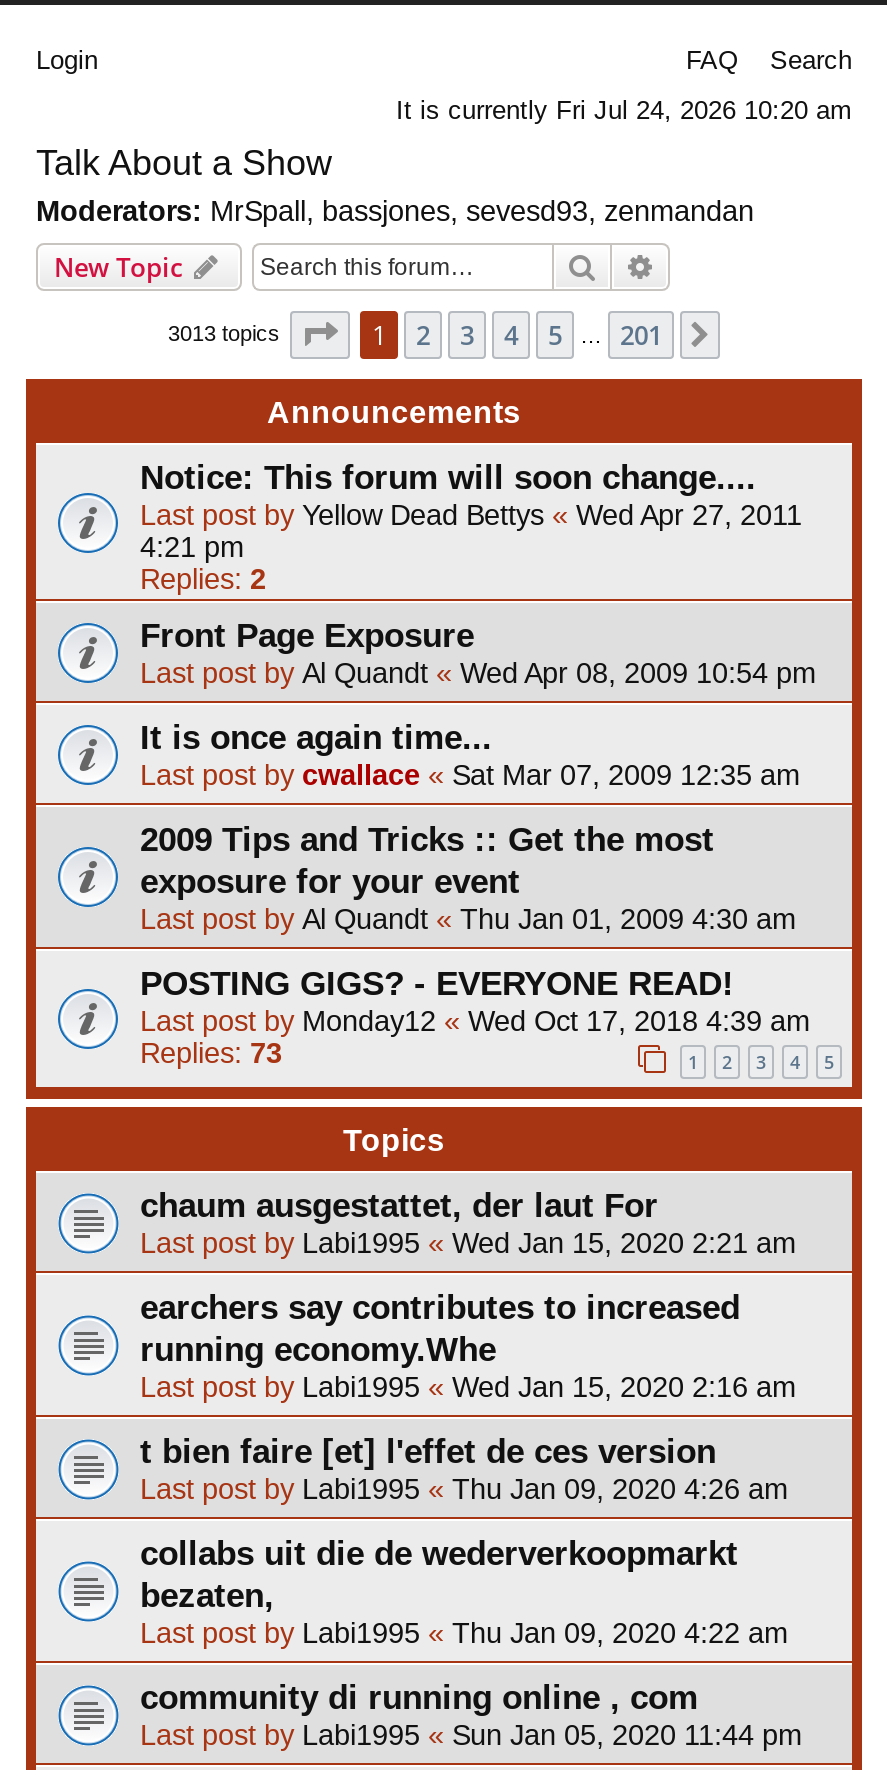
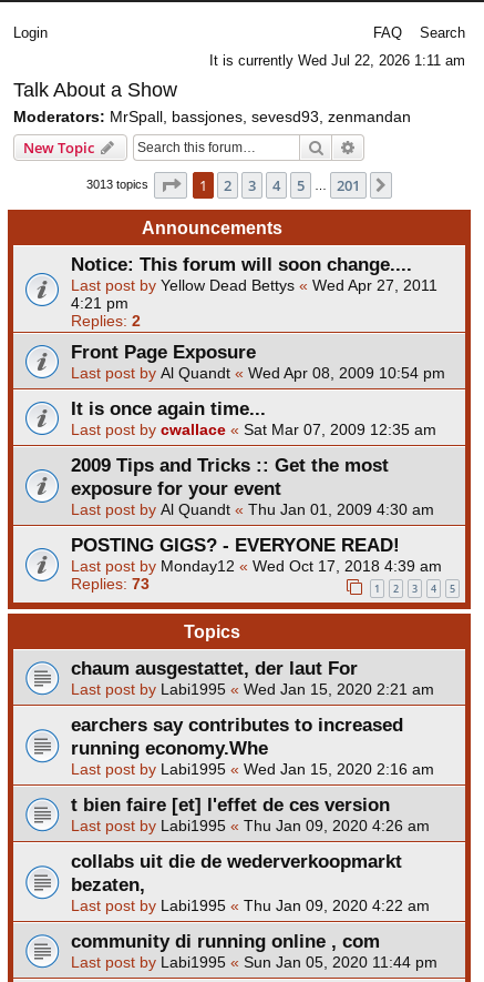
- It is currently Fri Jul 24, 2026 10:20 am
+ It is currently Wed Jul 22, 2026 1:11 am
